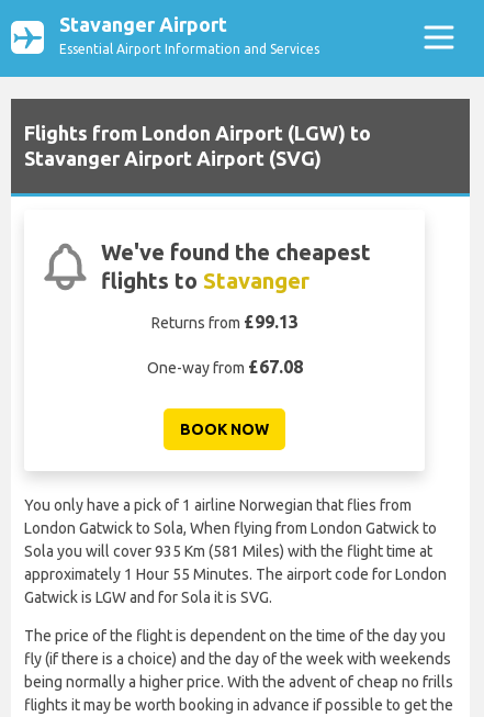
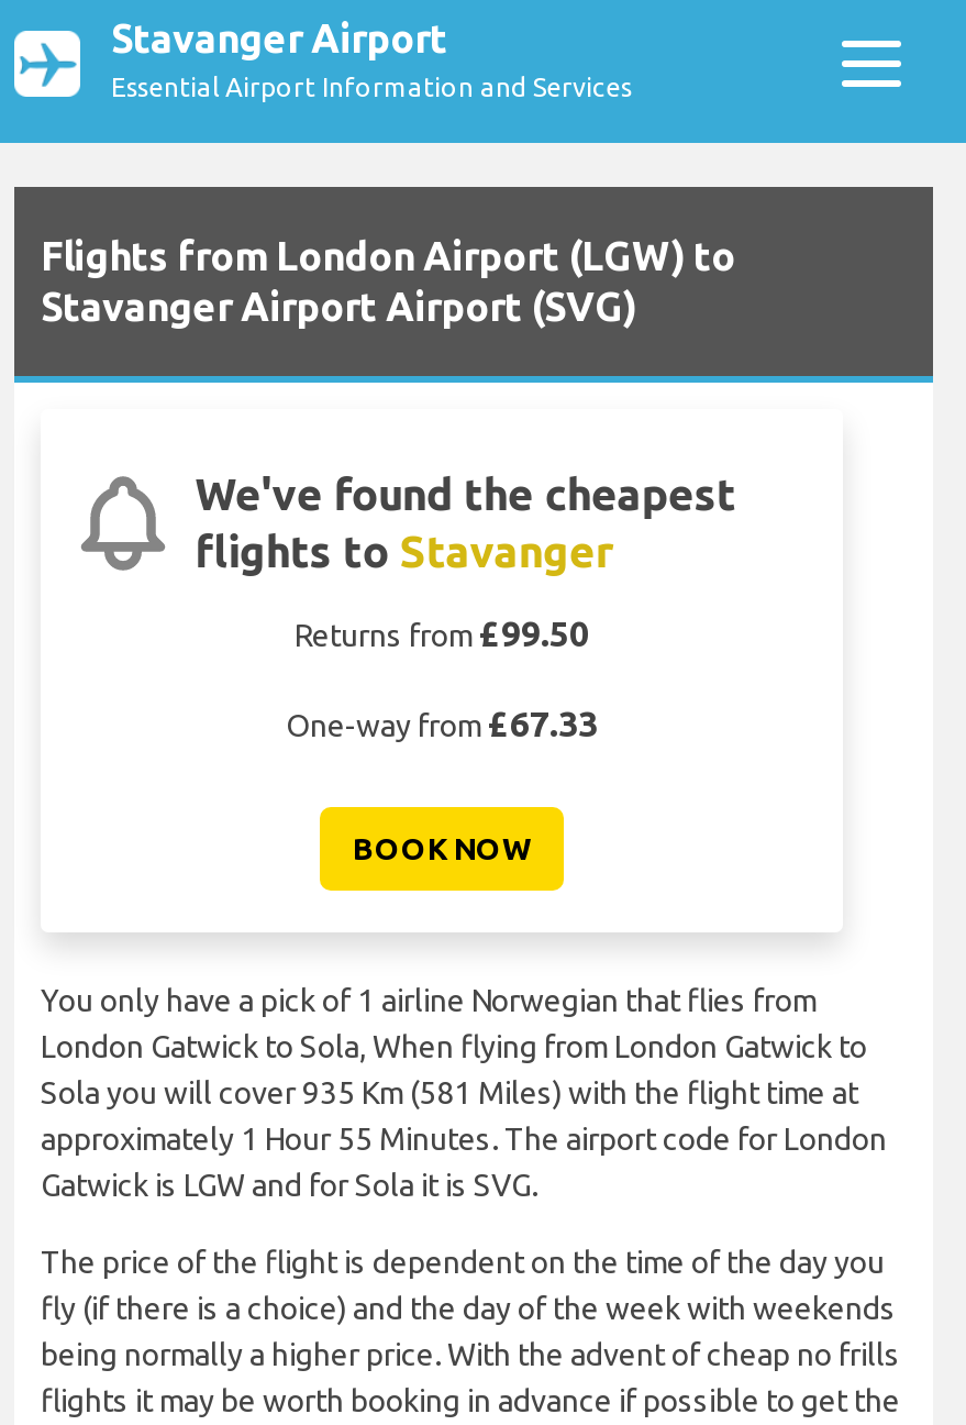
- Returns from £99.13
+ Returns from £99.50

- One-way from £67.08
+ One-way from £67.33
